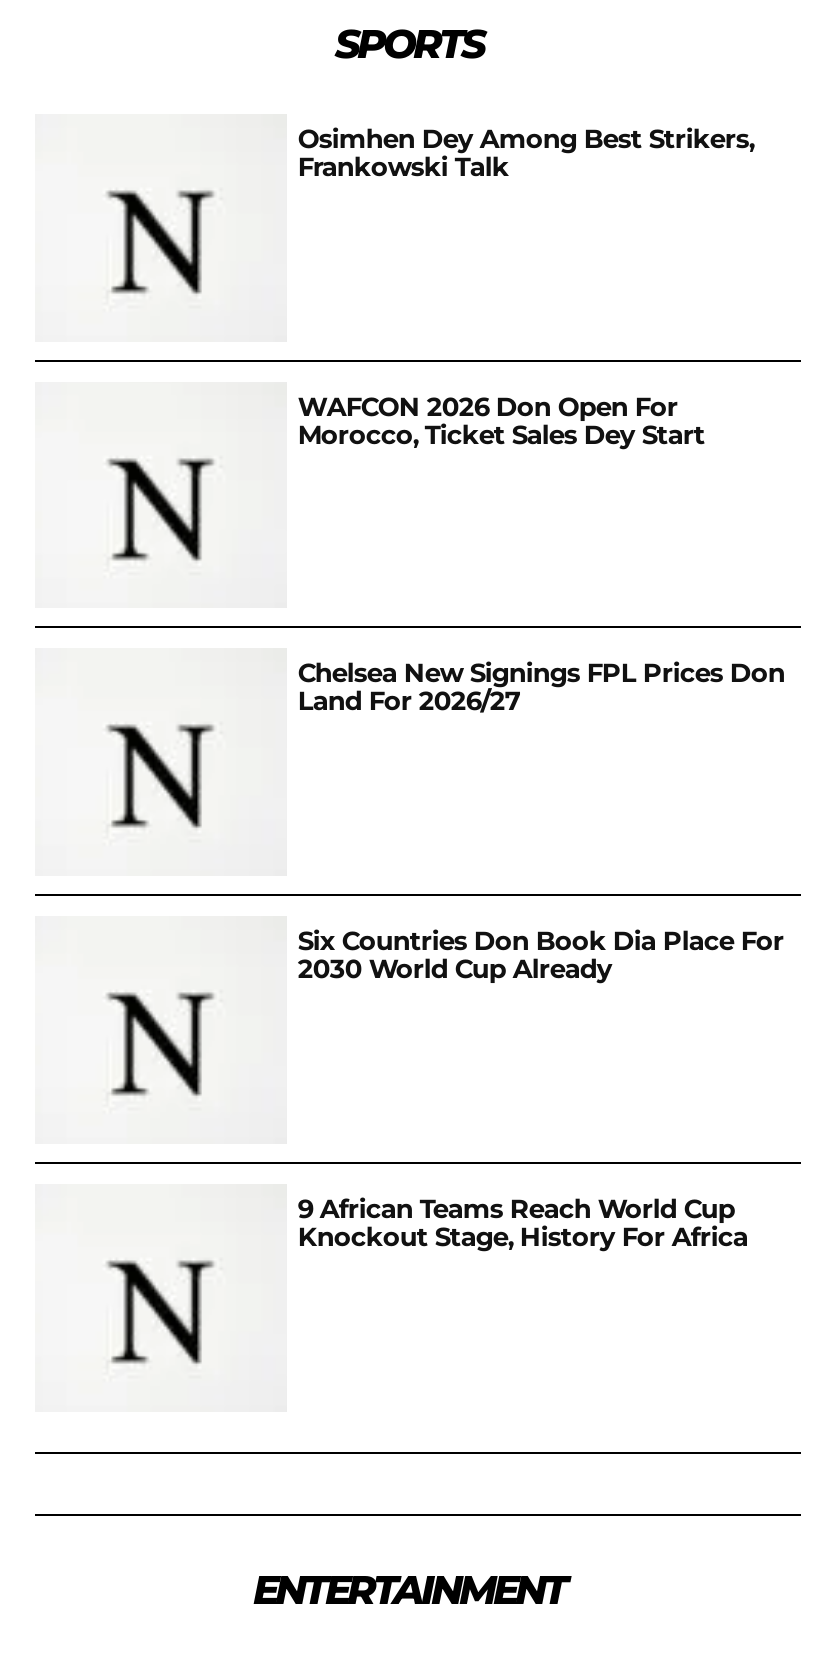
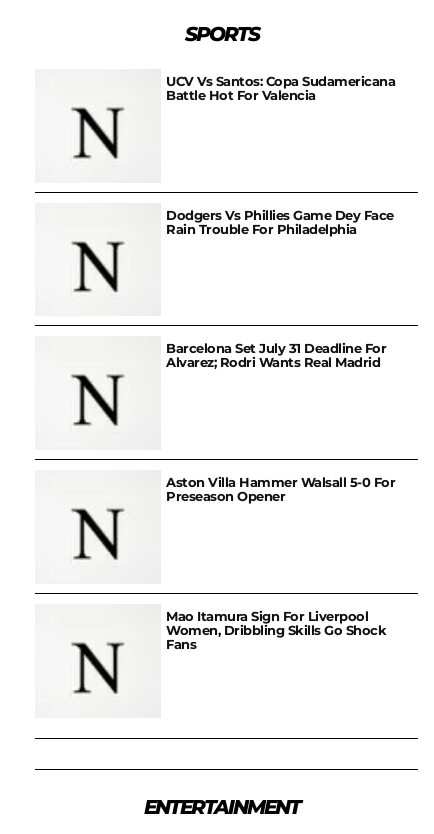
- Osimhen Dey Among Best Strikers,
- Frankowski Talk
+ UCV Vs Santos: Copa Sudamericana
+ Battle Hot For Valencia

- WAFCON 2026 Don Open For
- Morocco, Ticket Sales Dey Start
+ Dodgers Vs Phillies Game Dey Face
+ Rain Trouble For Philadelphia

- Chelsea New Signings FPL Prices Don
- Land For 2026/27
+ Barcelona Set July 31 Deadline For
+ Alvarez; Rodri Wants Real Madrid

- Six Countries Don Book Dia Place For
- 2030 World Cup Already
+ Aston Villa Hammer Walsall 5-0 For
+ Preseason Opener

- 9 African Teams Reach World Cup
- Knockout Stage, History For Africa
+ Mao Itamura Sign For Liverpool
+ Women, Dribbling Skills Go Shock
+ Fans
